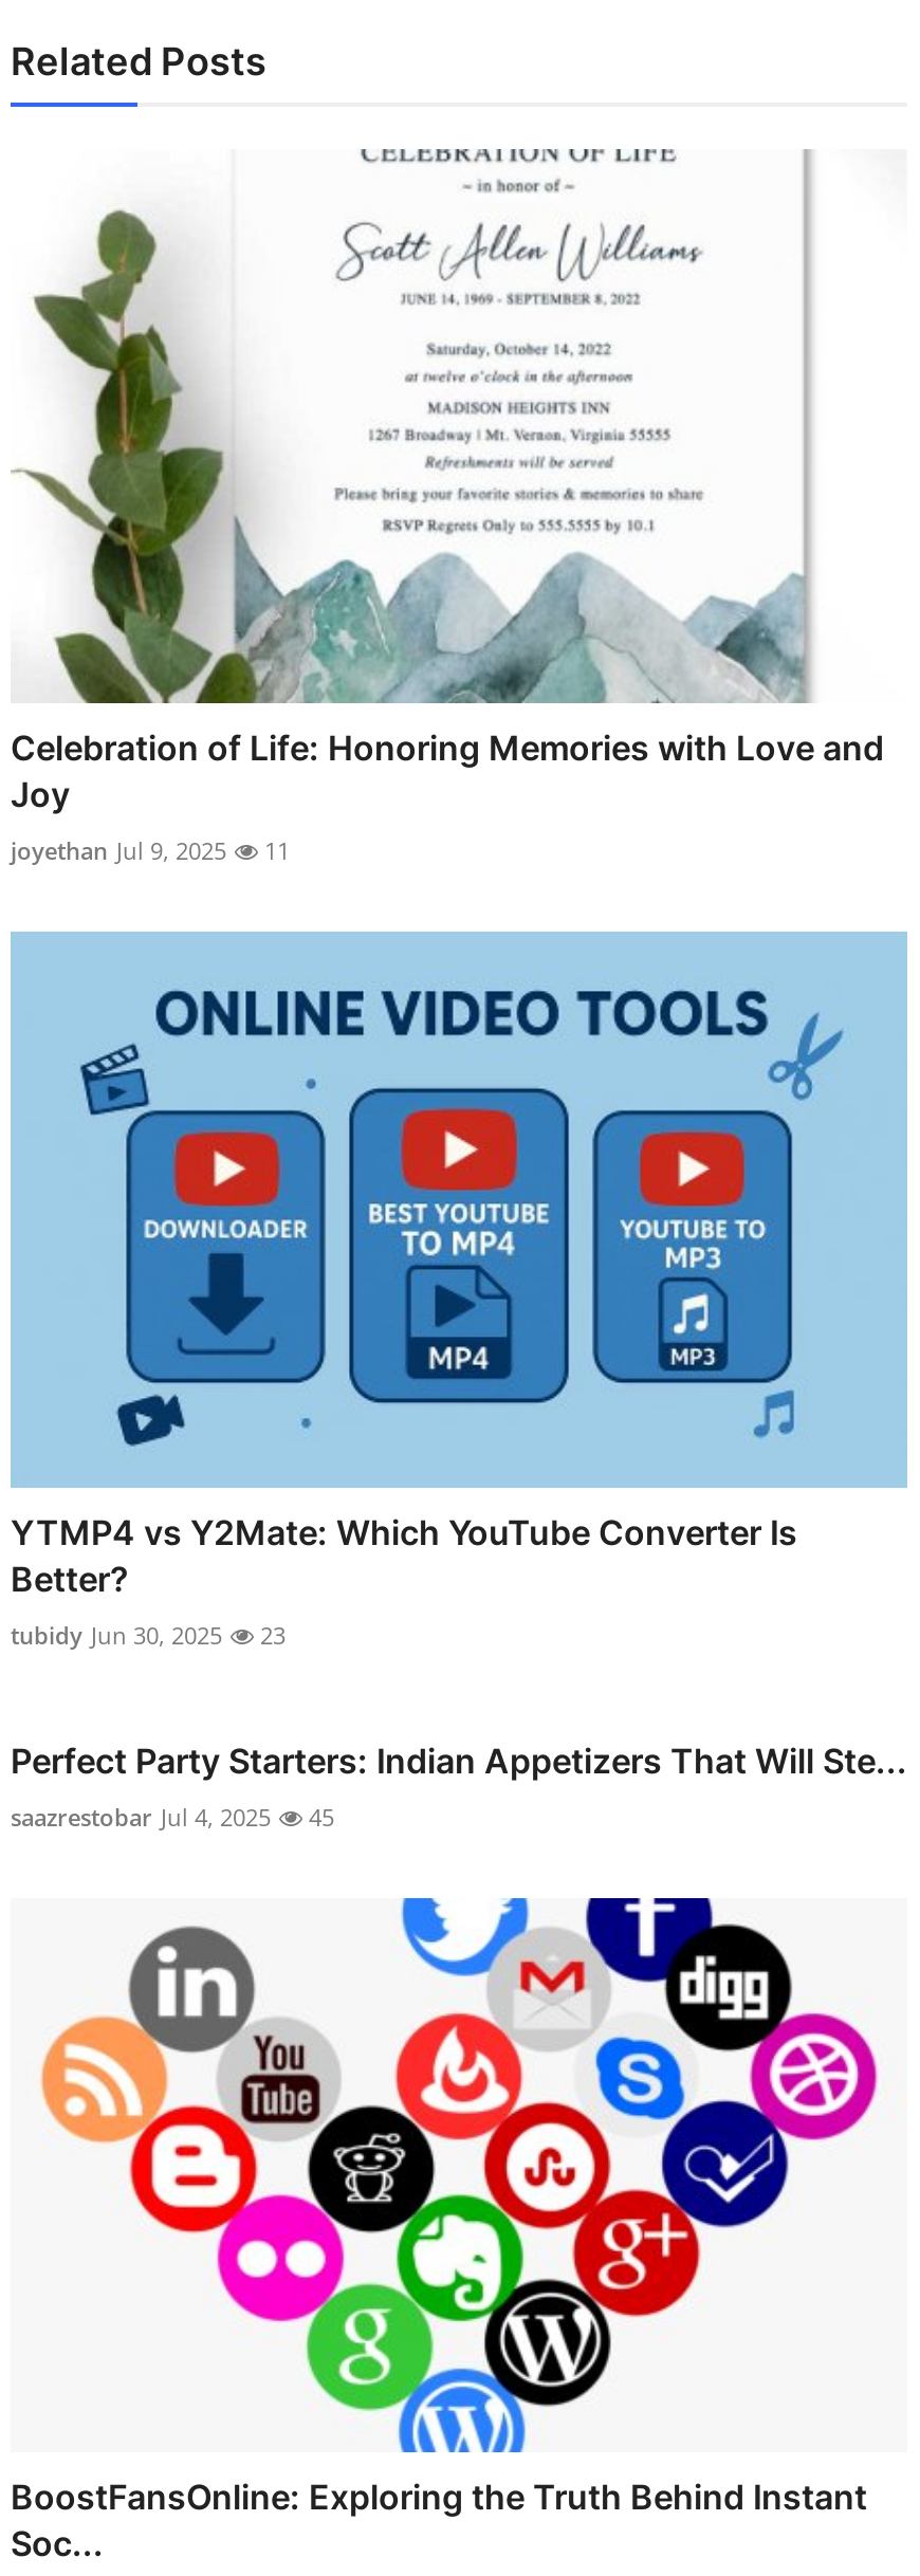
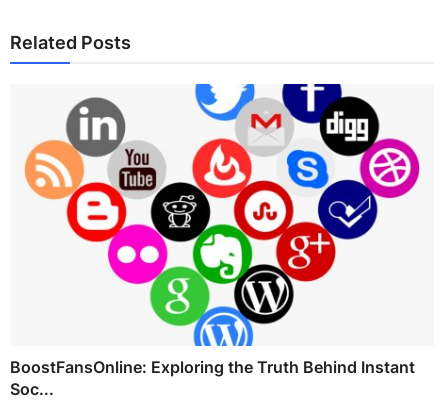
- [image]
- Celebration of Life: Honoring Memories with Love and
- Joy
- joyethan Jul 9, 2025
- 11

- [image]
- YTMP4 vs Y2Mate: Which YouTube Converter Is
- Better?
- tubidy Jun 30, 2025
- 23
- Perfect Party Starters: Indian Appetizers That Will Ste...
- saazrestobar Jul 4, 2025
- 45
